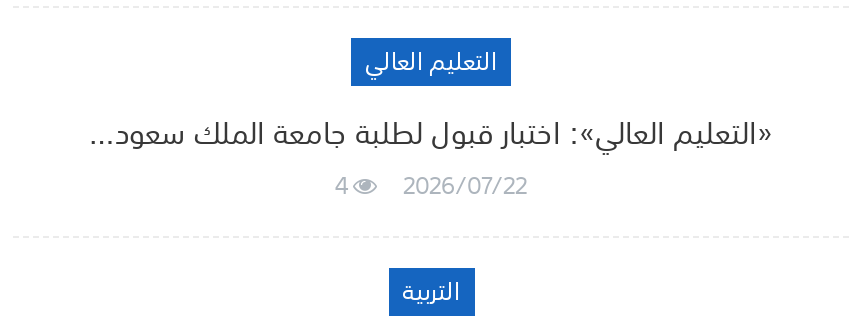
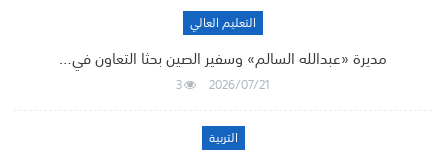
- «التعليم العالي»: اختبار قبول لطلبة جامعة الملك سعود…
- 2026/07/22
- 4
+ مديرة «عبدالله السالم» وسفير الصين بحثا التعاون في…
+ 2026/07/21
+ 3
